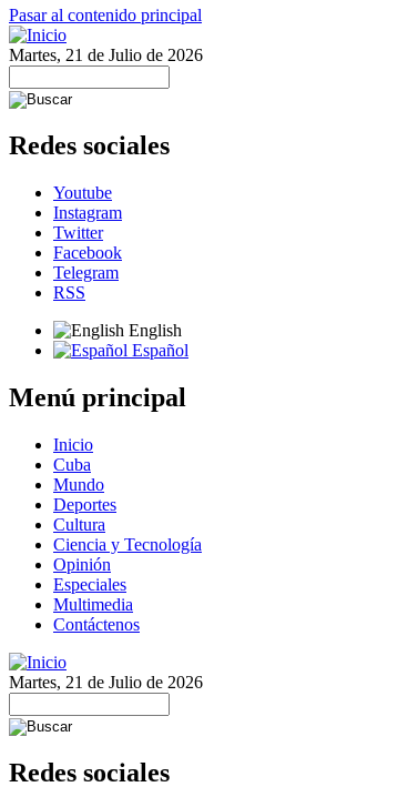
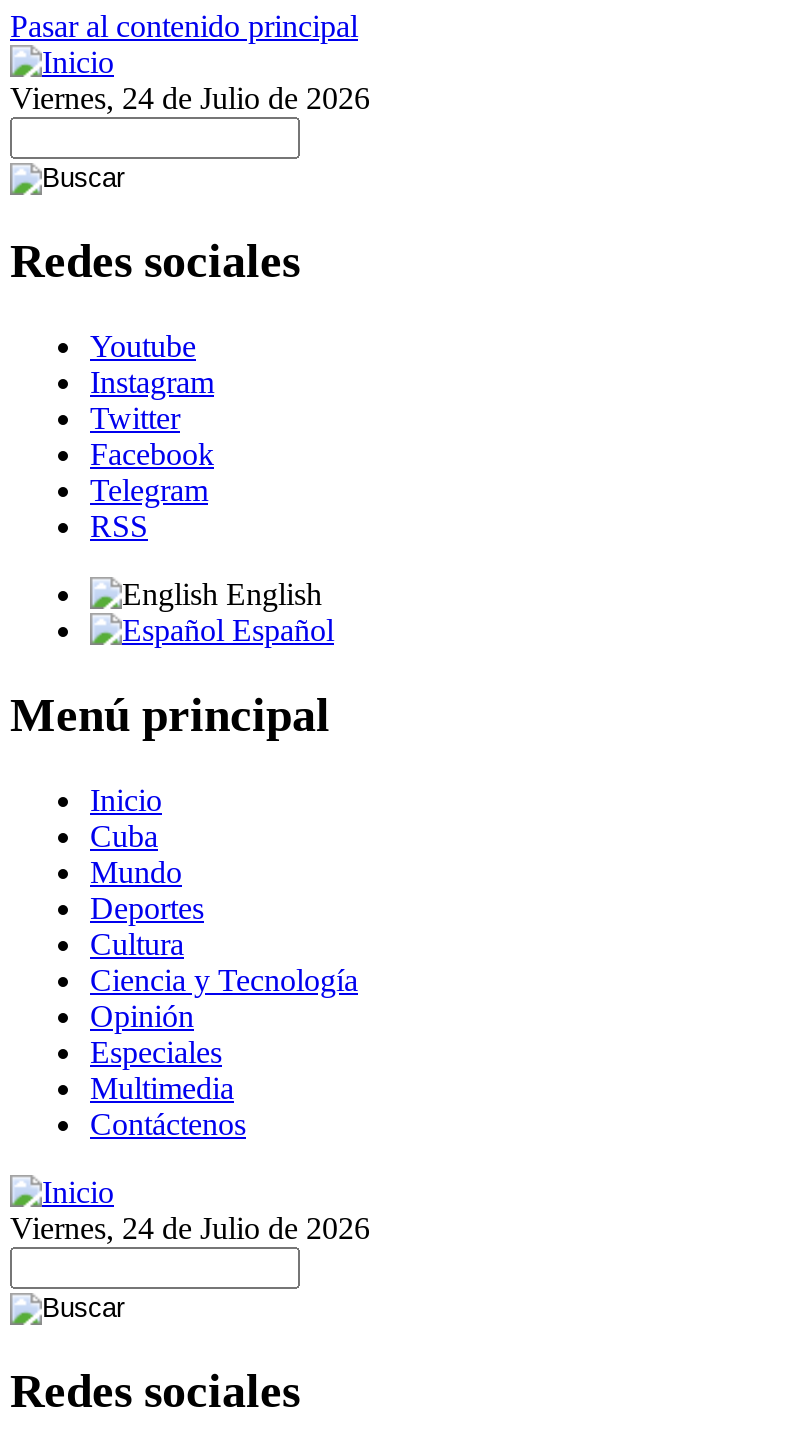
- Martes, 21 de Julio de 2026
+ Viernes, 24 de Julio de 2026

- Martes, 21 de Julio de 2026
+ Viernes, 24 de Julio de 2026
